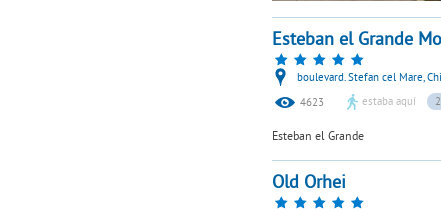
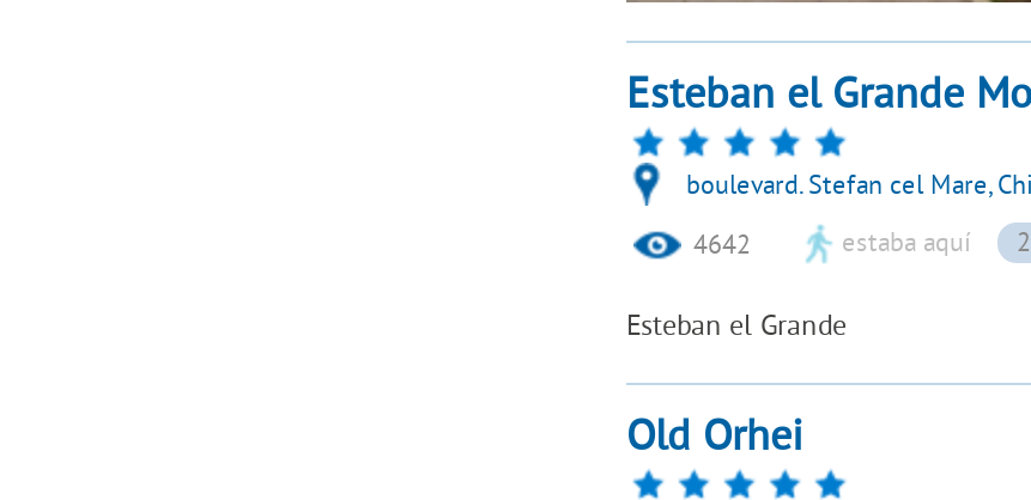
- 4623
+ 4642
